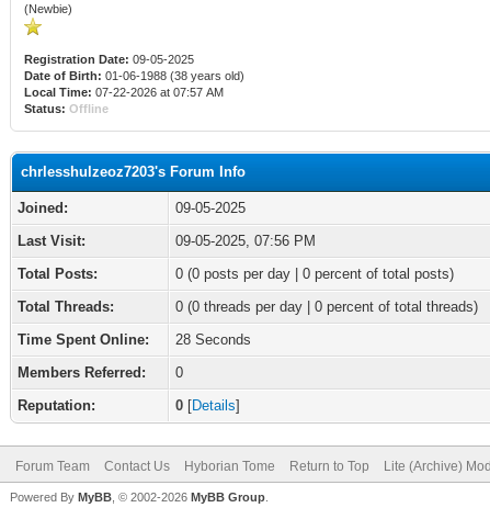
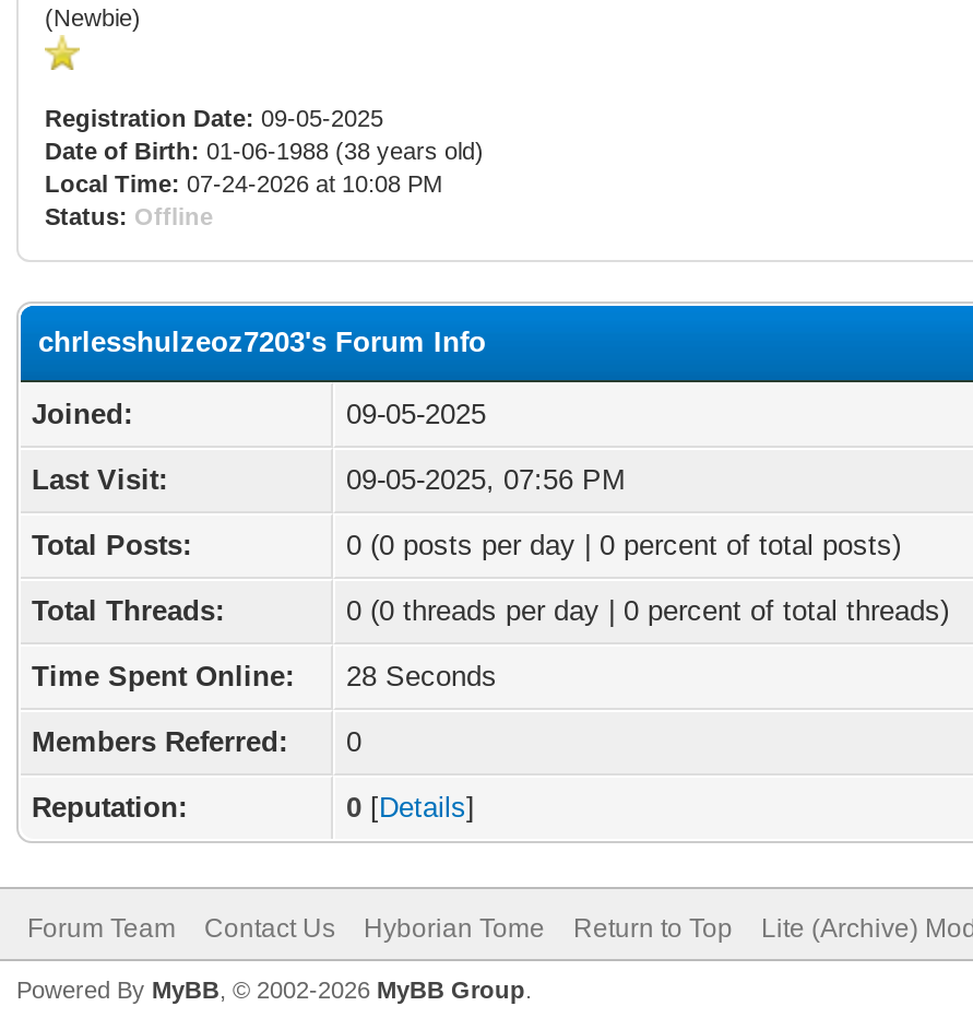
- Local Time: 07-22-2026 at 07:57 AM
+ Local Time: 07-24-2026 at 10:08 PM
